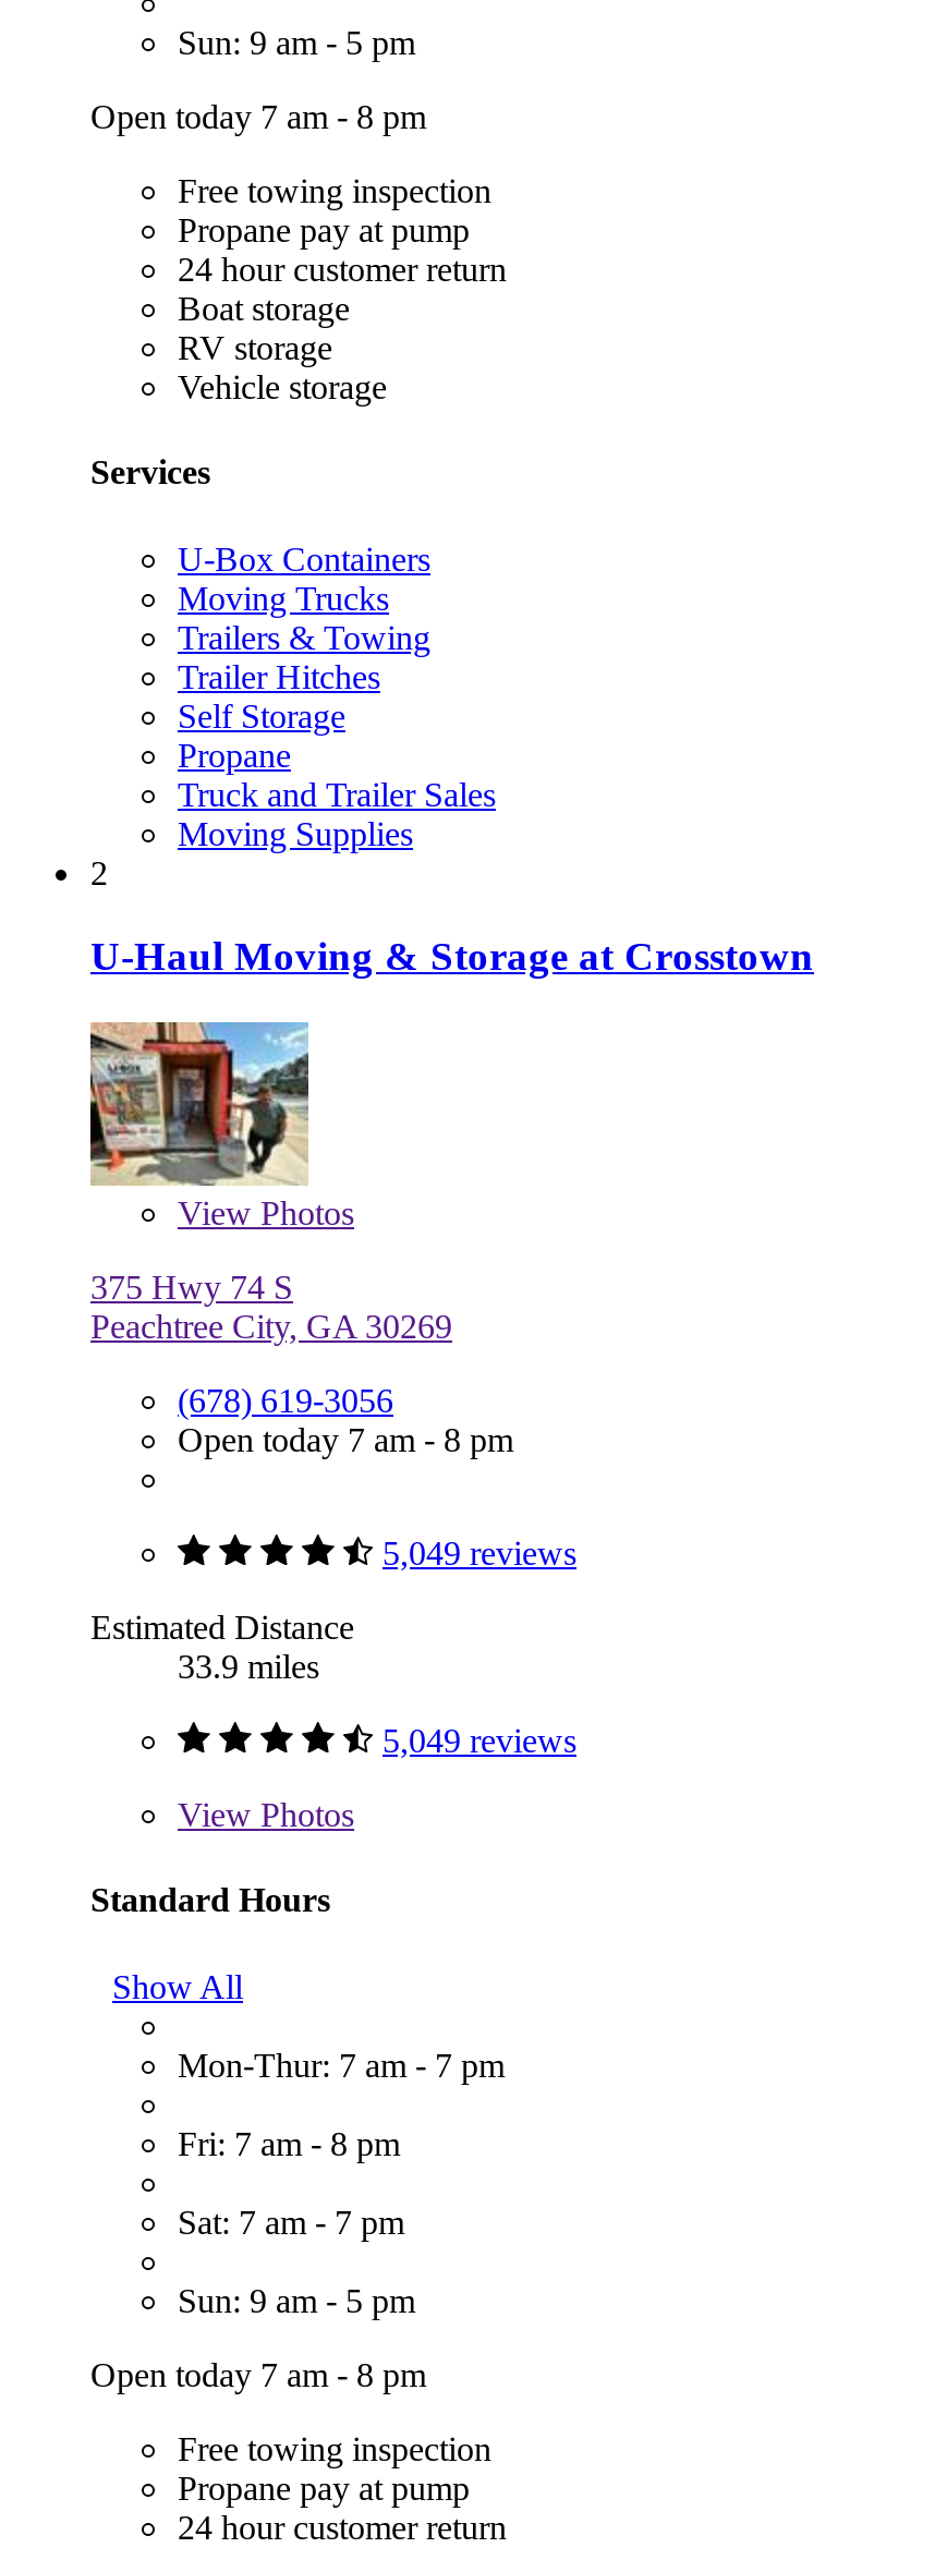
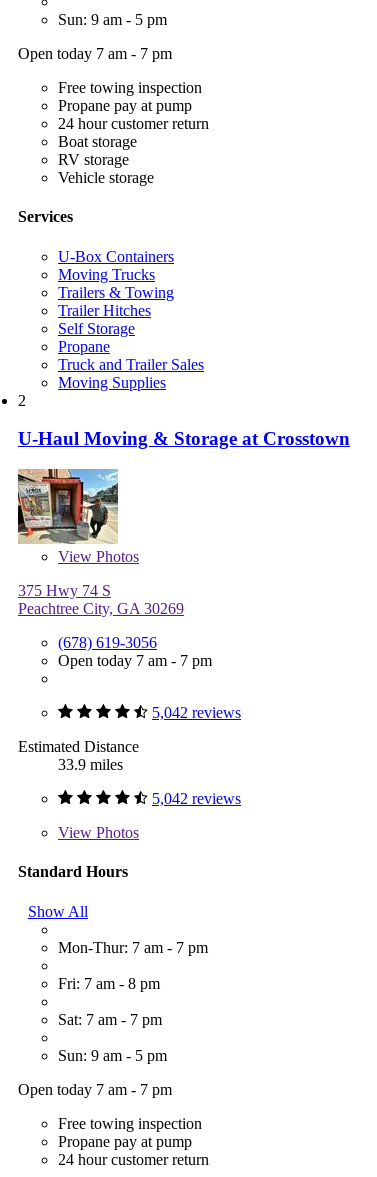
- Open today 7 am - 8 pm
+ Open today 7 am - 7 pm

- Open today 7 am - 8 pm
+ Open today 7 am - 7 pm

- 5,049 reviews
+ 5,042 reviews

- 5,049 reviews
+ 5,042 reviews

- Open today 7 am - 8 pm
+ Open today 7 am - 7 pm
